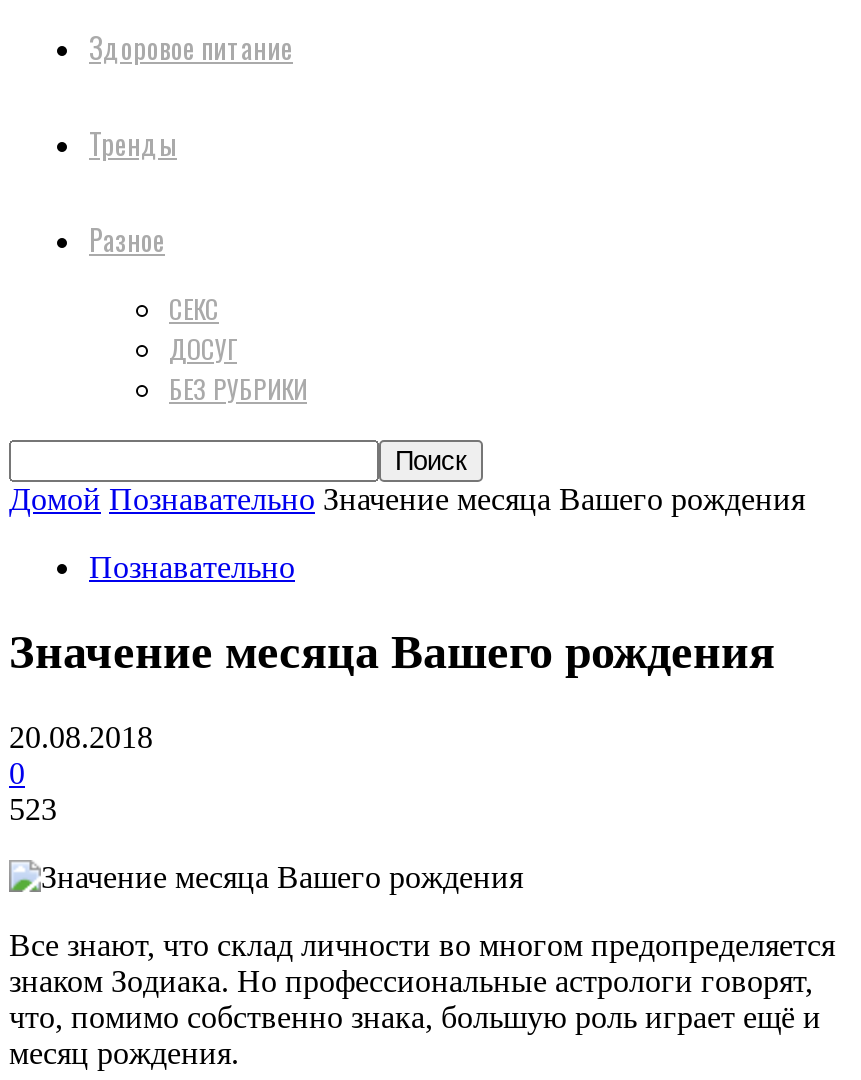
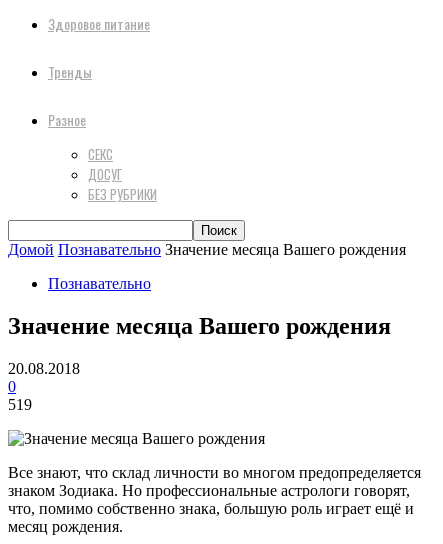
- 523
+ 519
